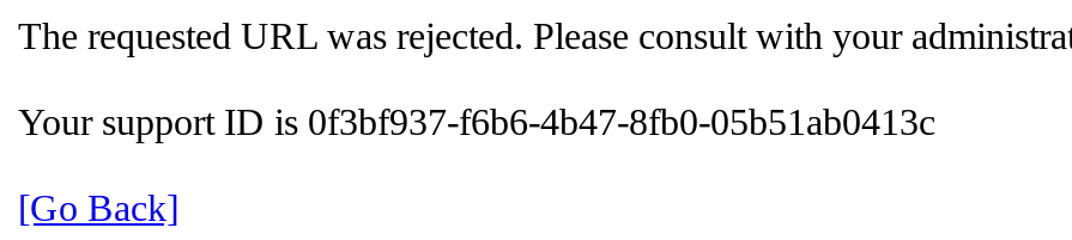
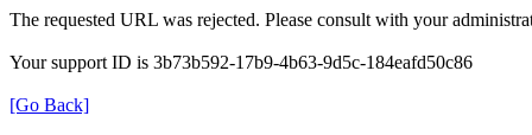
- Your support ID is 0f3bf937-f6b6-4b47-8fb0-05b51ab0413c
+ Your support ID is 3b73b592-17b9-4b63-9d5c-184eafd50c86
